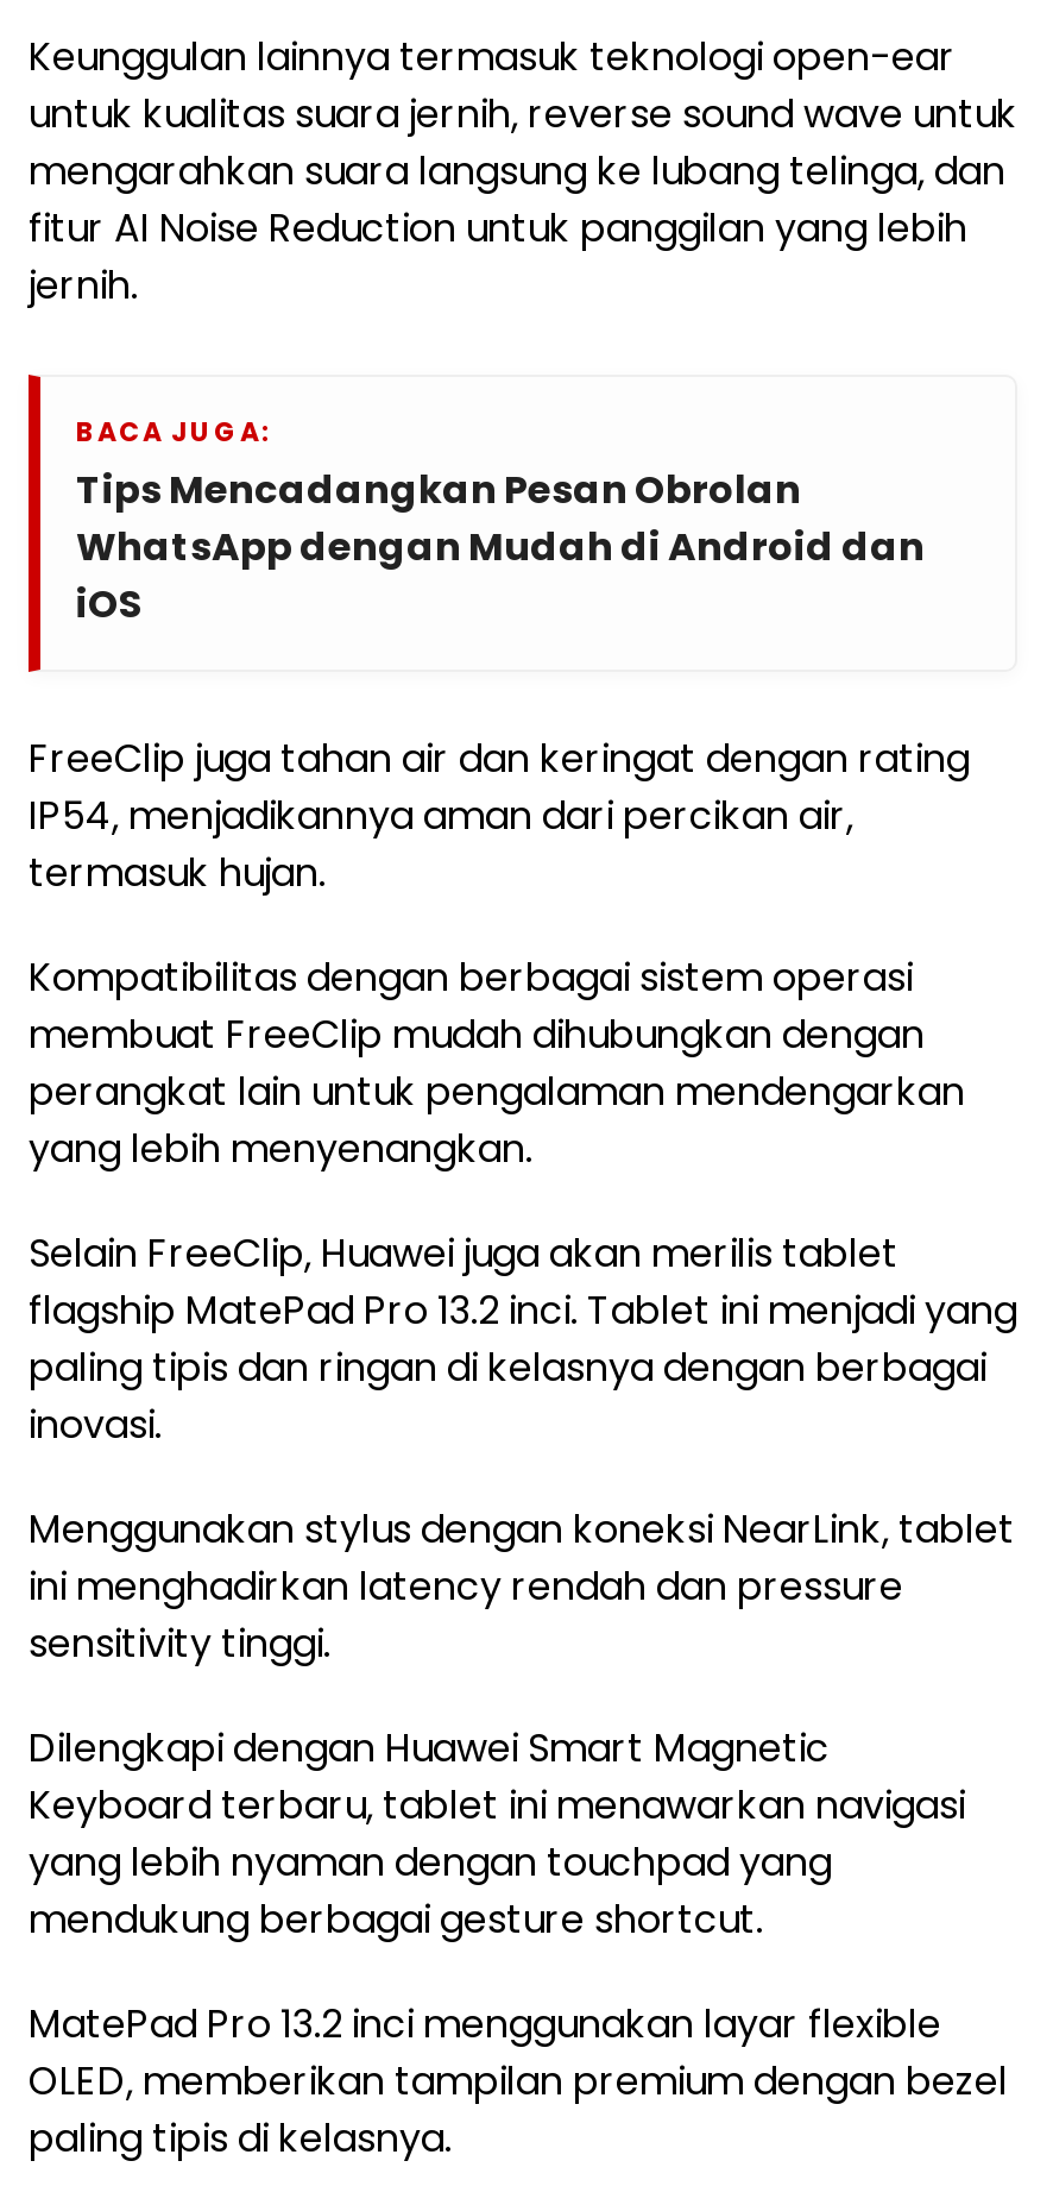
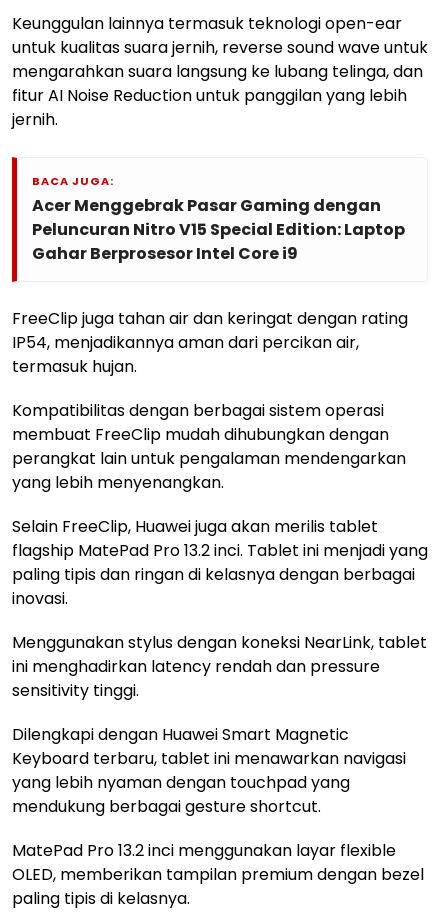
- Tips Mencadangkan Pesan Obrolan
- WhatsApp dengan Mudah di Android dan
- iOS
+ Acer Menggebrak Pasar Gaming dengan
+ Peluncuran Nitro V15 Special Edition: Laptop
+ Gahar Berprosesor Intel Core i9
